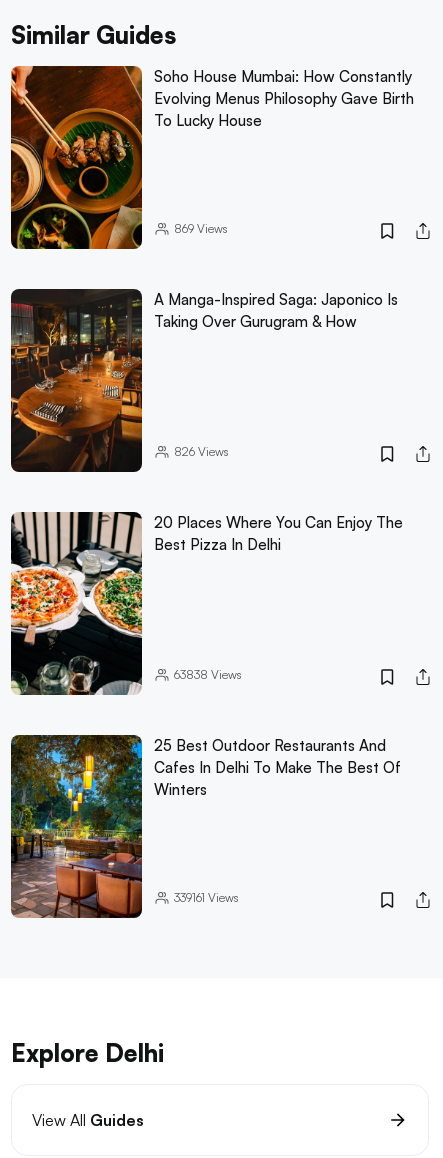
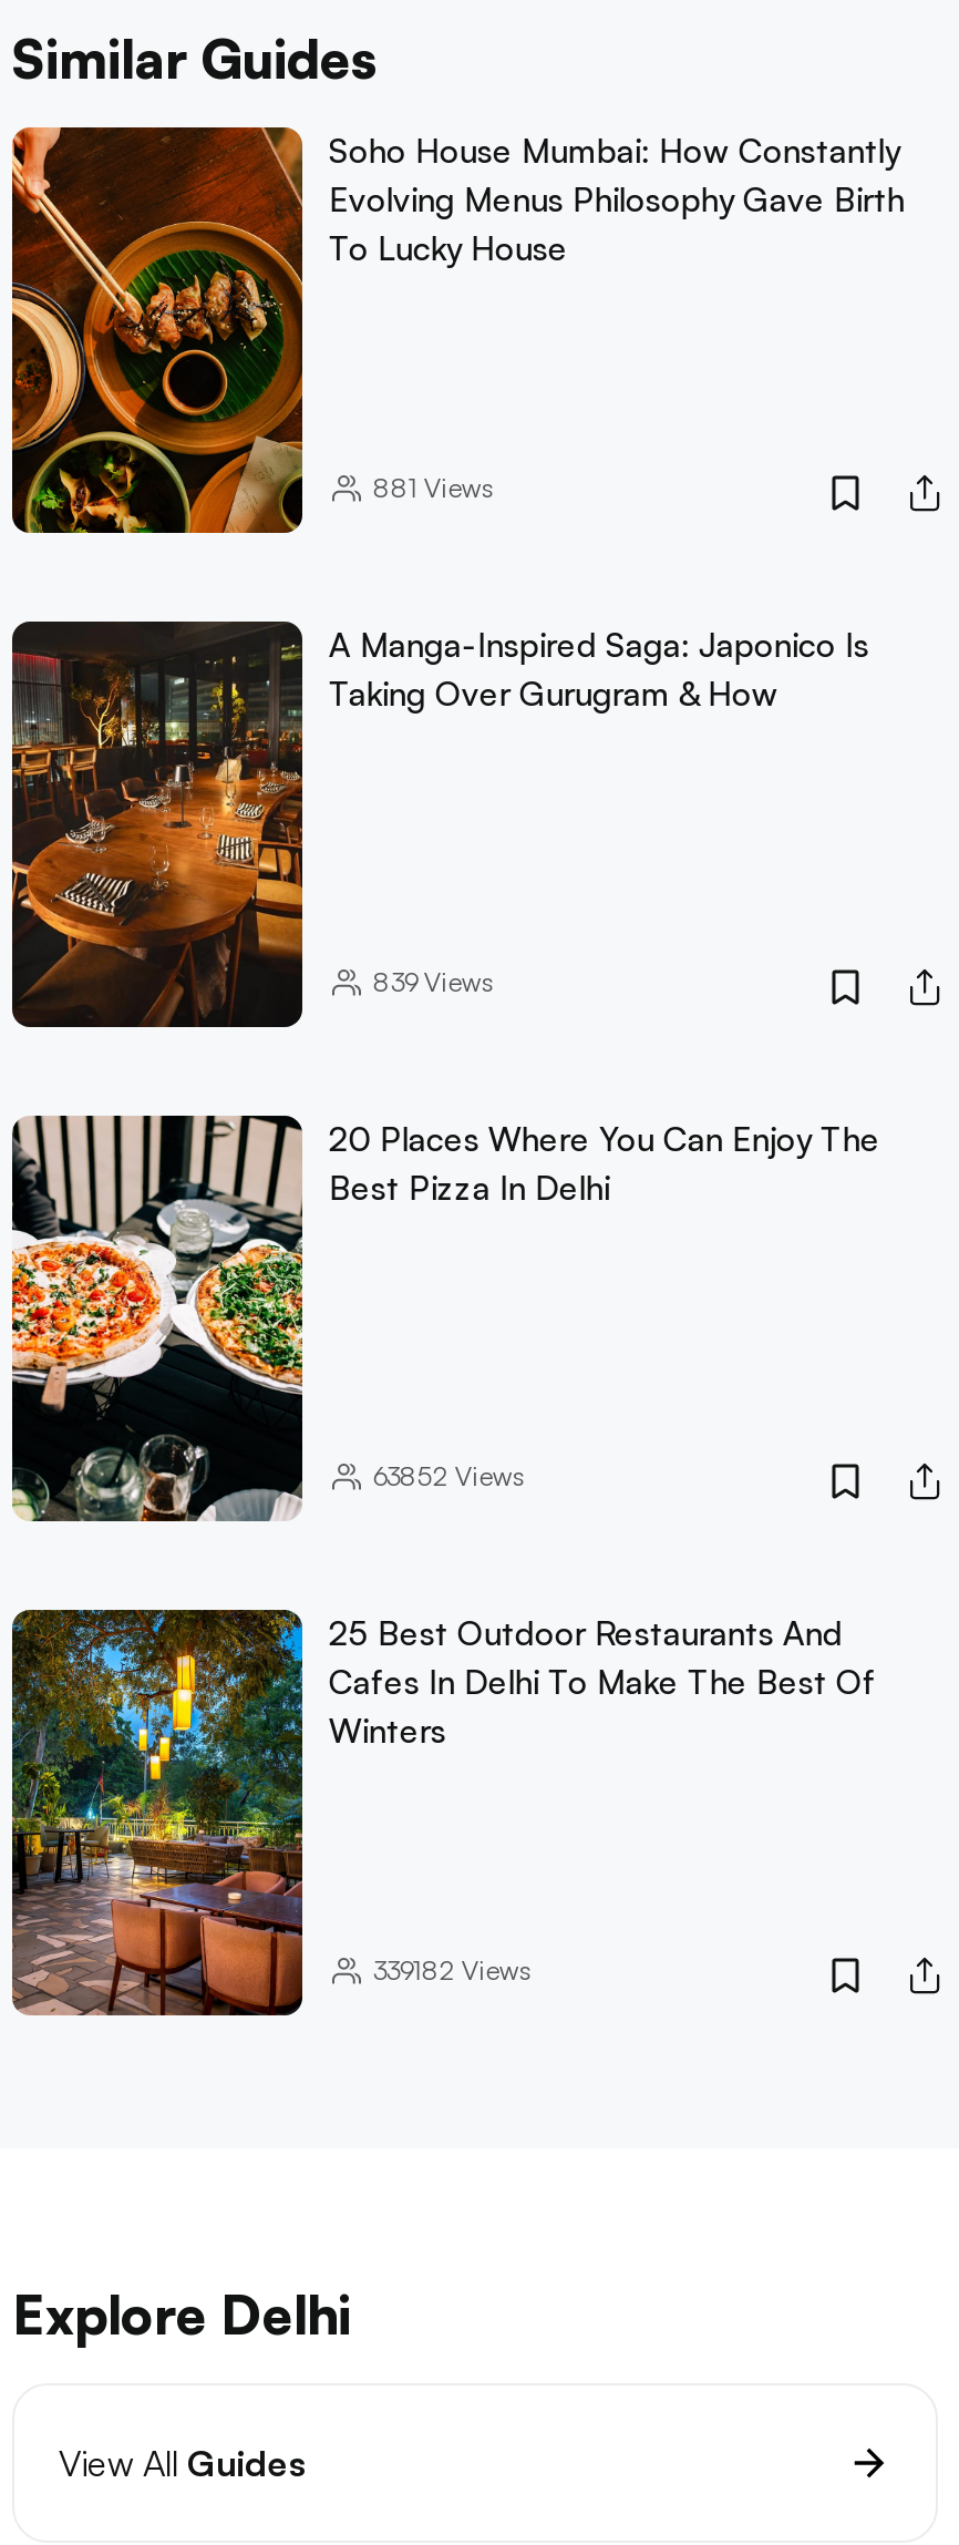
- 869 Views
+ 881 Views

- 826Views
+ 839Views

- 63838 Views
+ 63852 Views

- 339161 Views
+ 339182 Views
